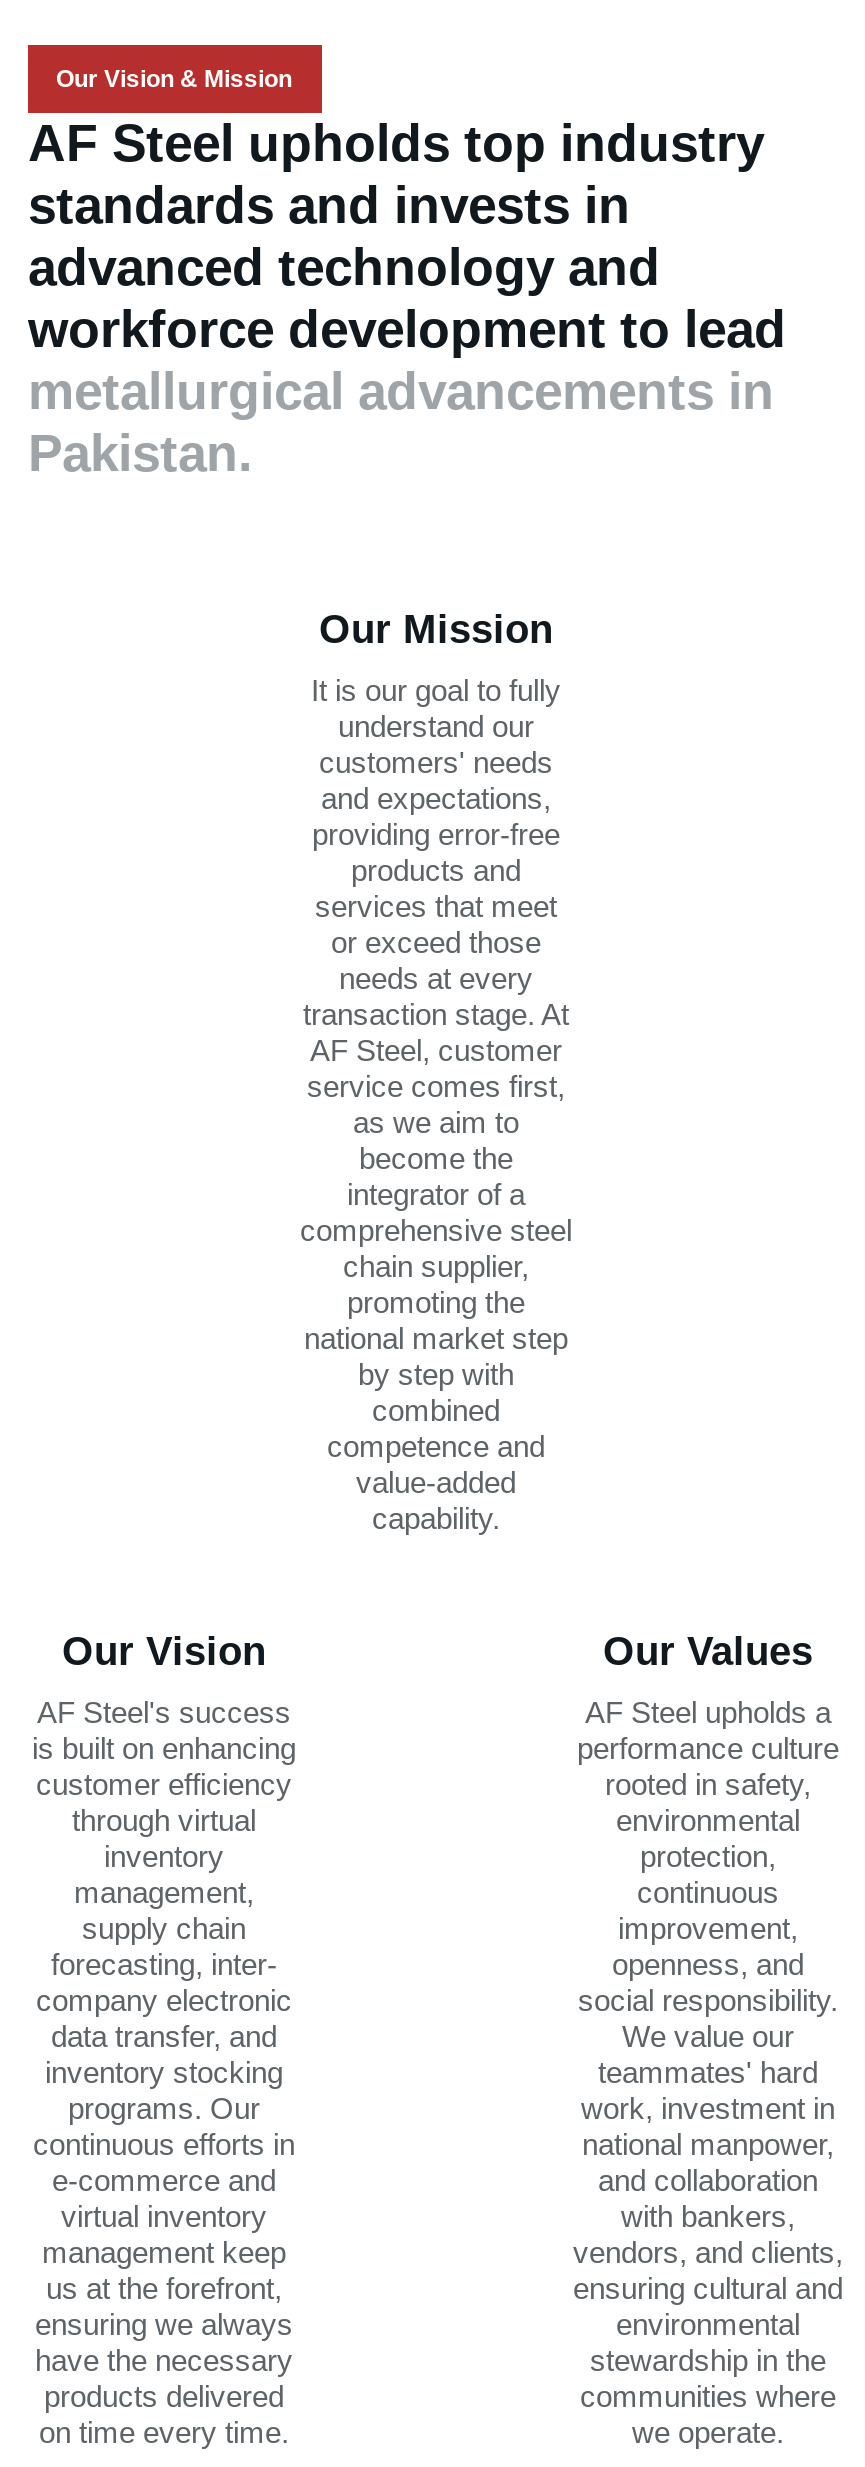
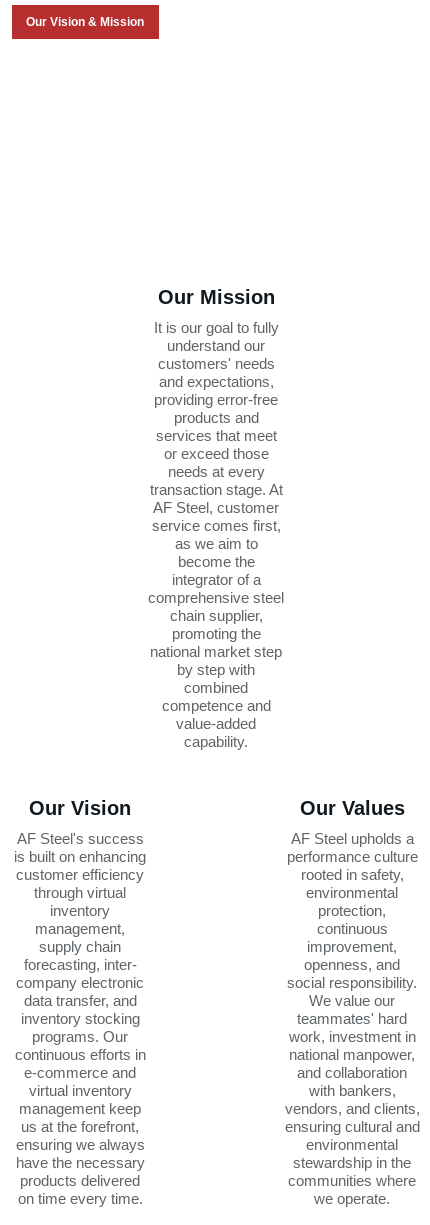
- AF Steel upholds top industry
- standards and invests in
- advanced technology and
- workforce development to lead
- metallurgical advancements in
- Pakistan.
